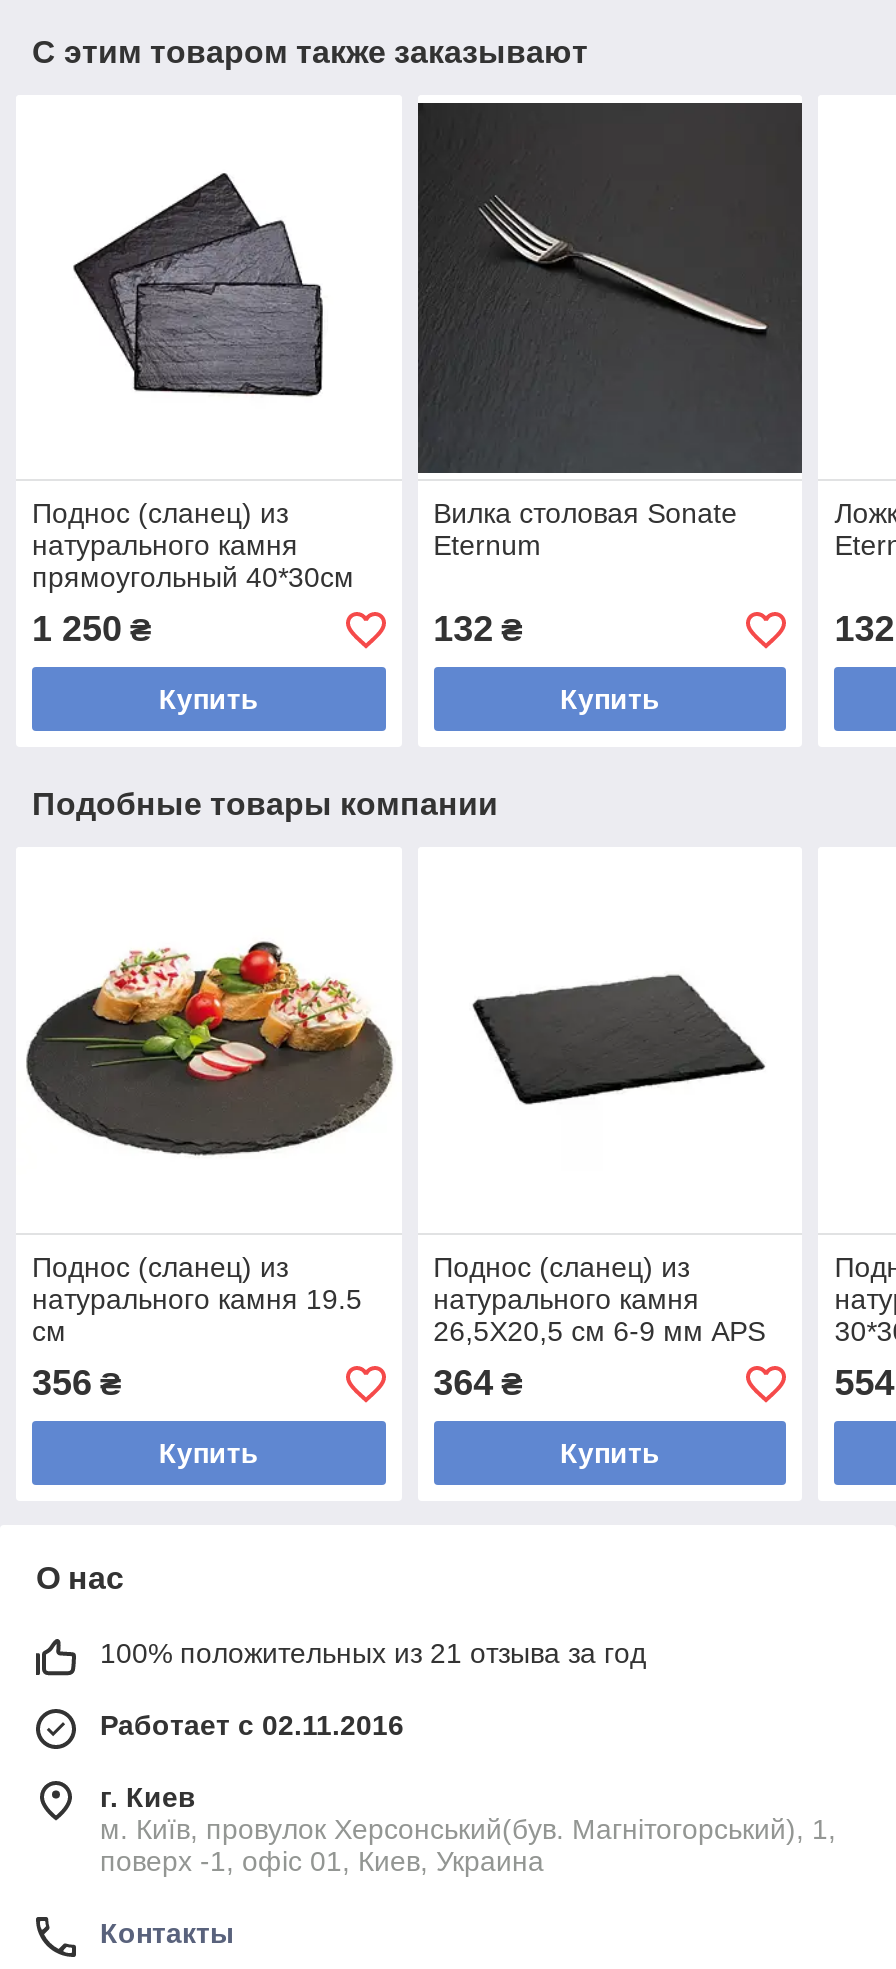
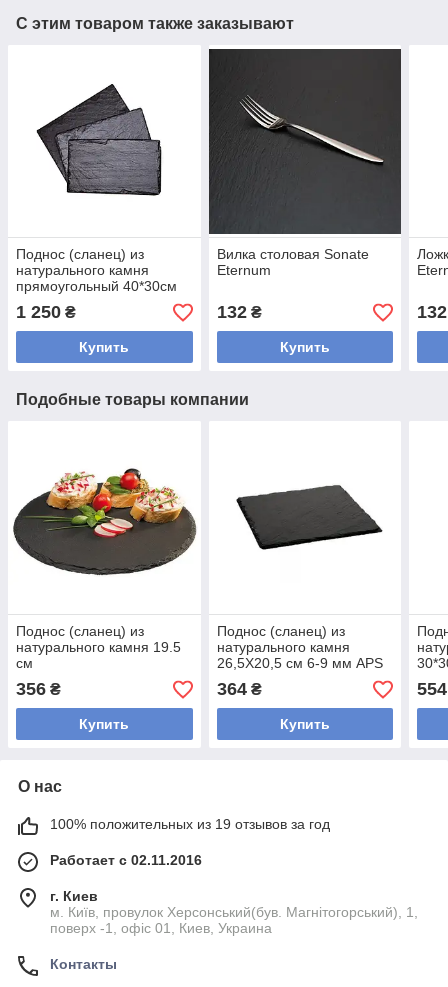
- 100% положительных из 21 отзыва за год
+ 100% положительных из 19 отзывов за год
